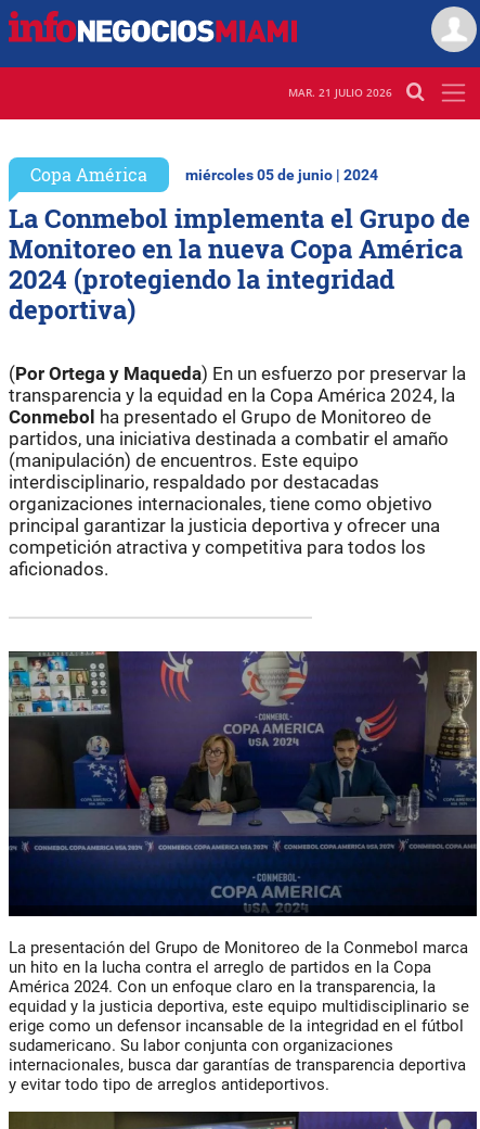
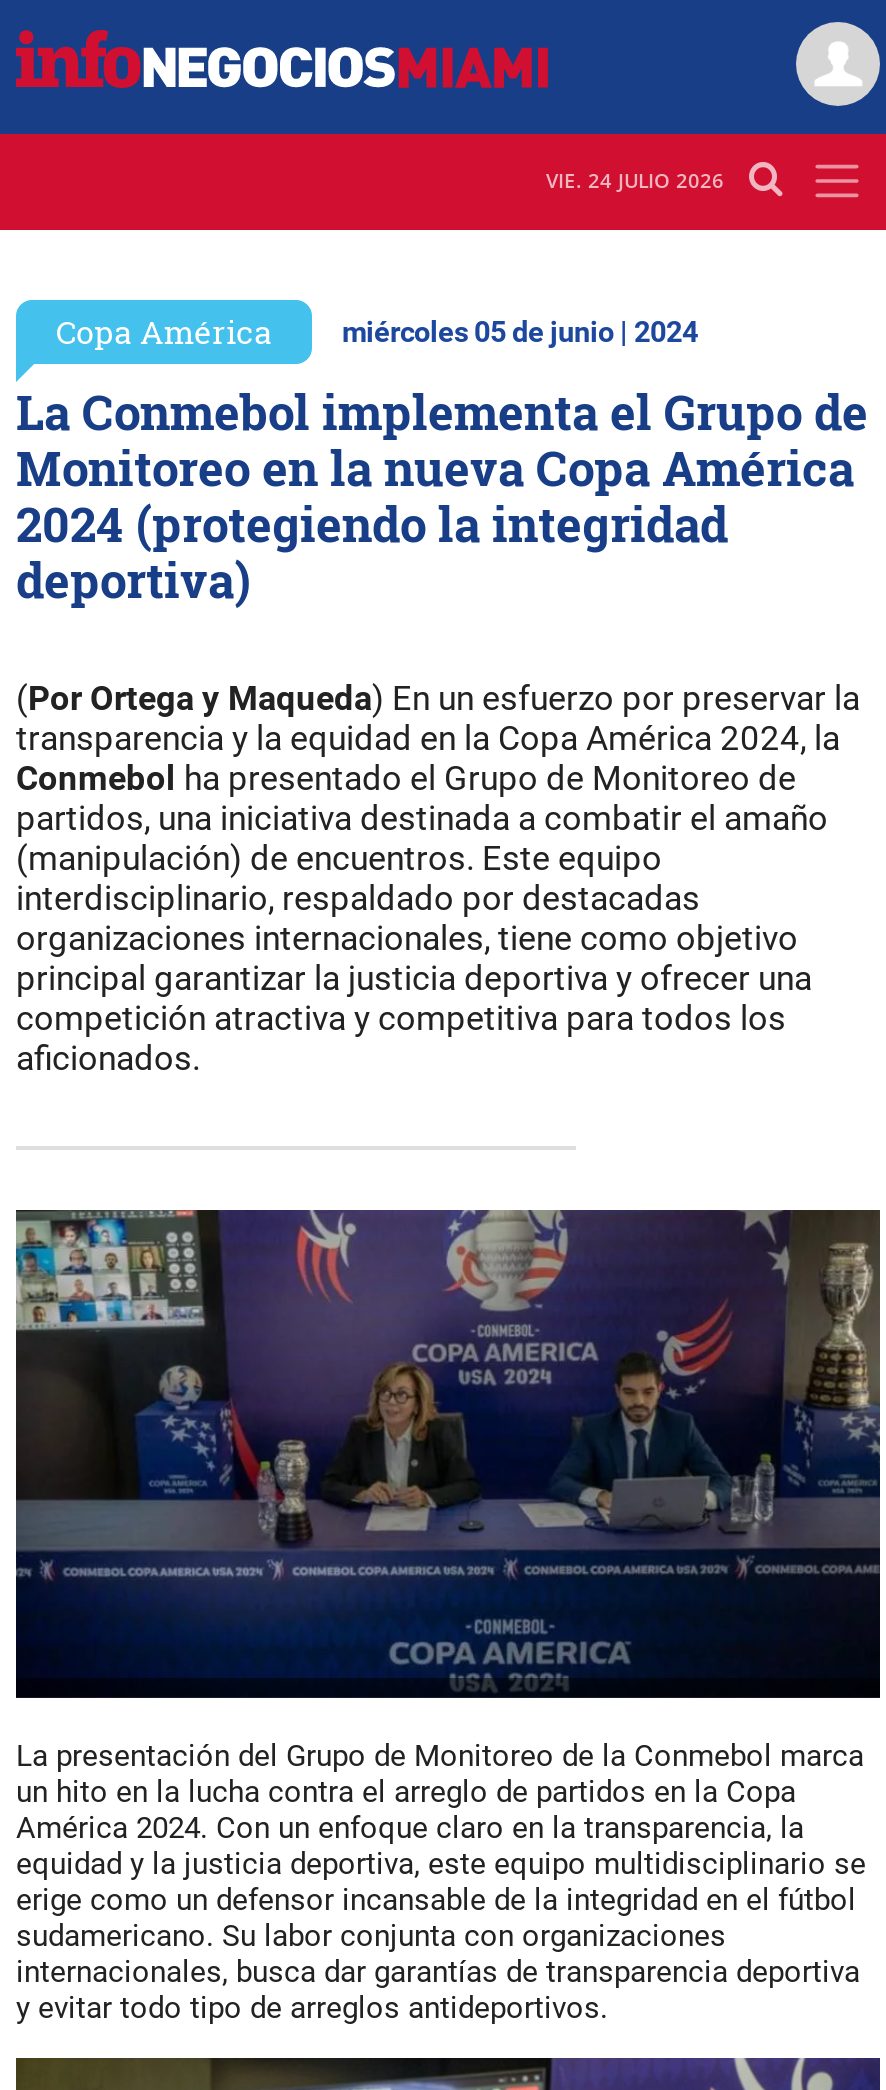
- MAR. 21 JULIO 2026
+ VIE. 24 JULIO 2026
